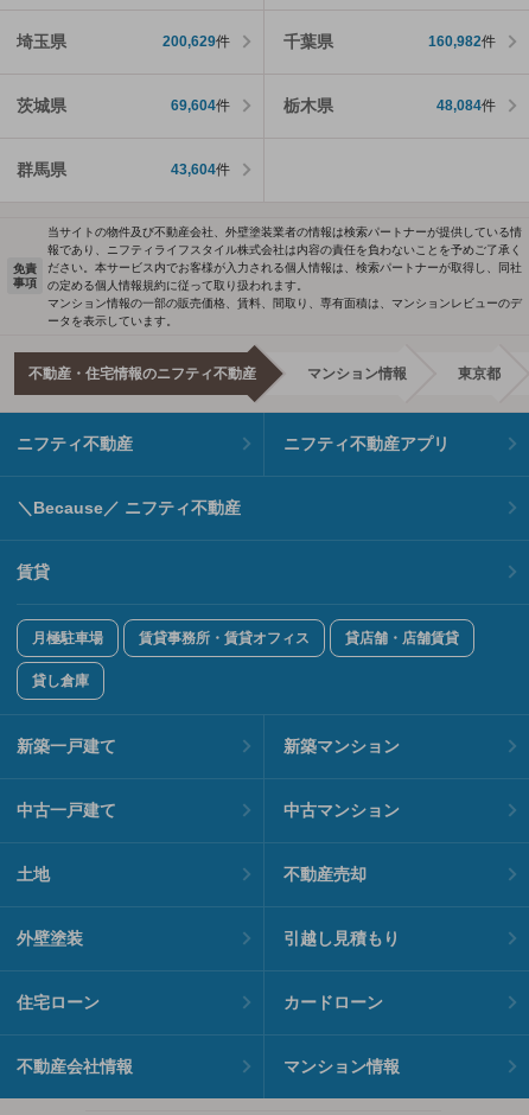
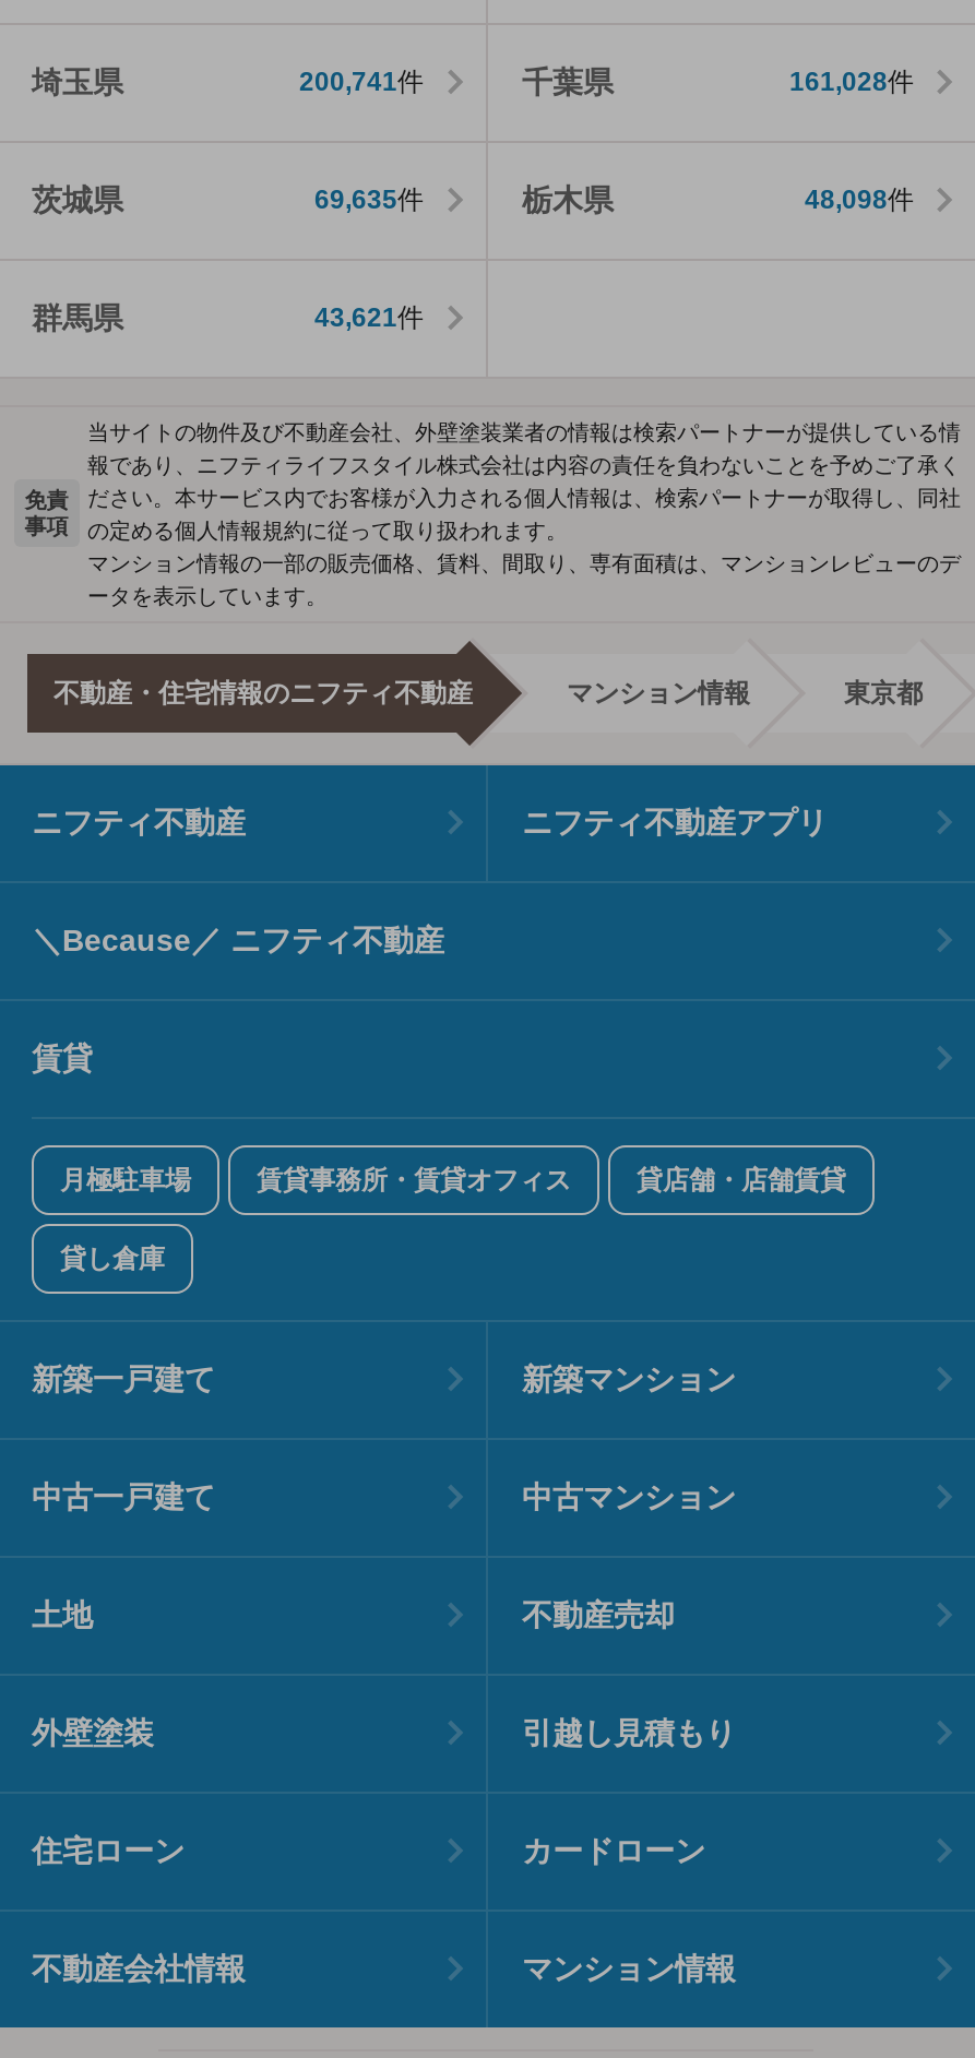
- 200,629件
+ 200,741件

- 160,982件
+ 161,028件

- 69,604件
+ 69,635件

- 48,084件
+ 48,098件

- 43,604件
+ 43,621件
